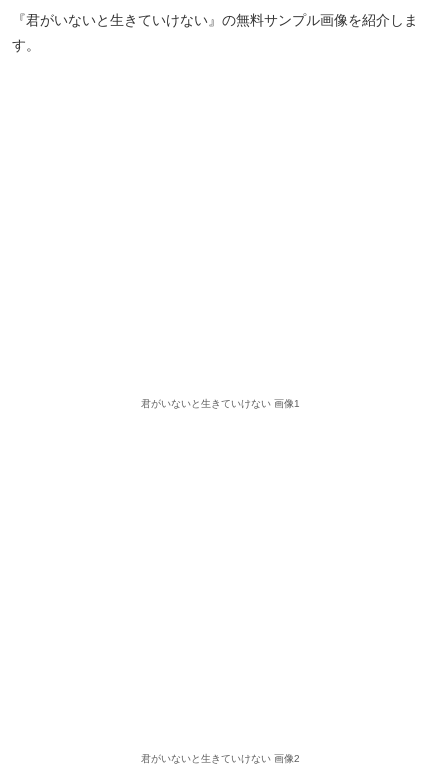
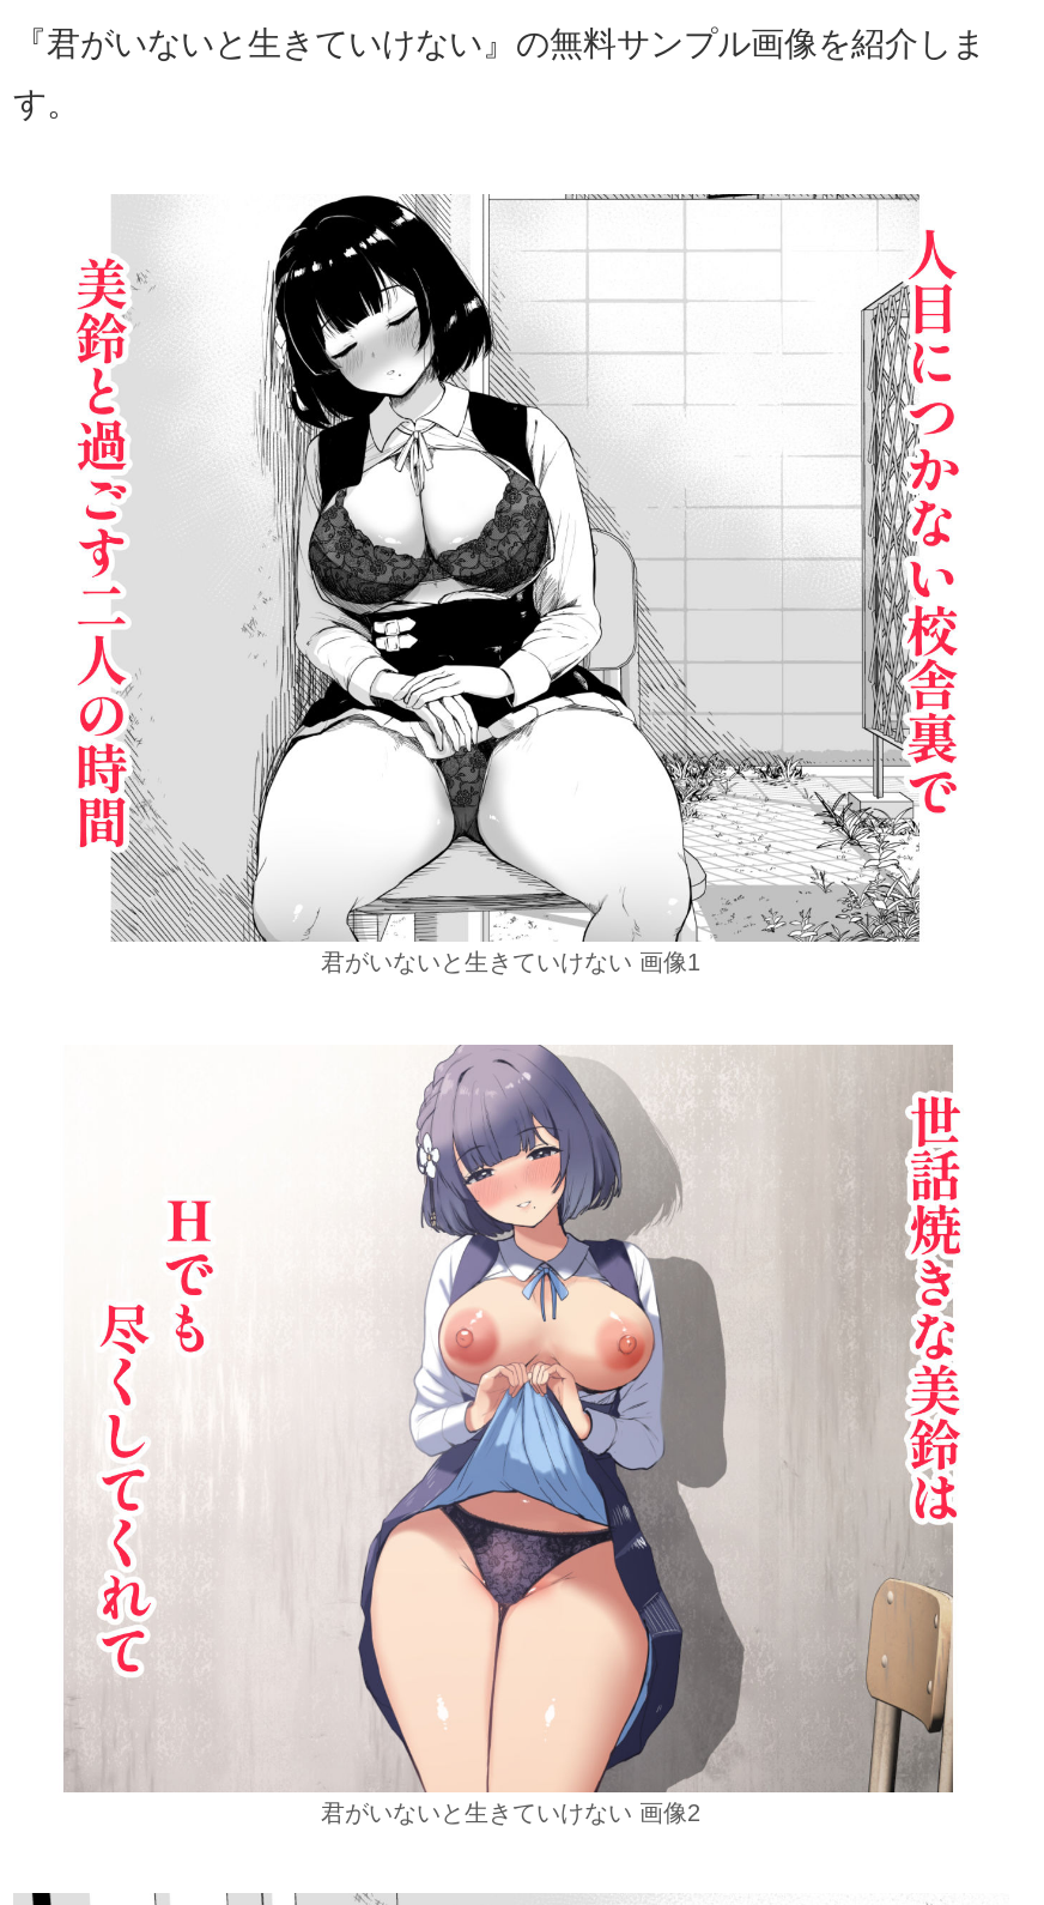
+ [image]

+ [image]
